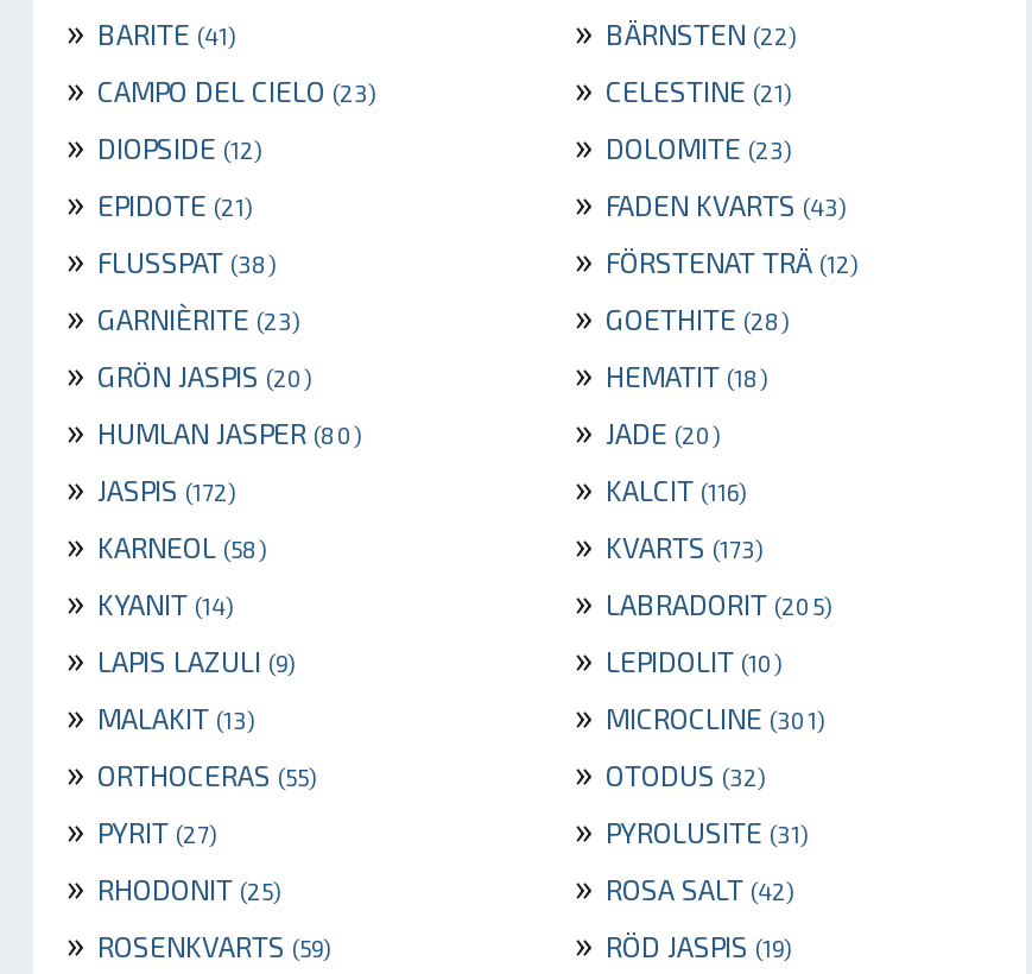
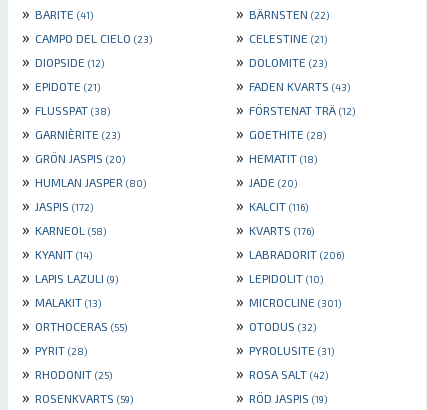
- » KVARTS (173)
+ » KVARTS (176)

- » LABRADORIT (205)
+ » LABRADORIT (206)

- » PYRIT (27)
+ » PYRIT (28)
